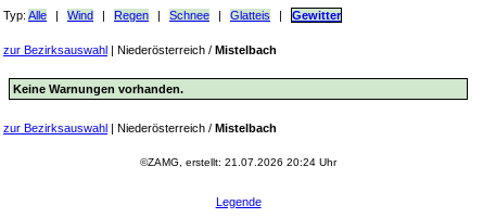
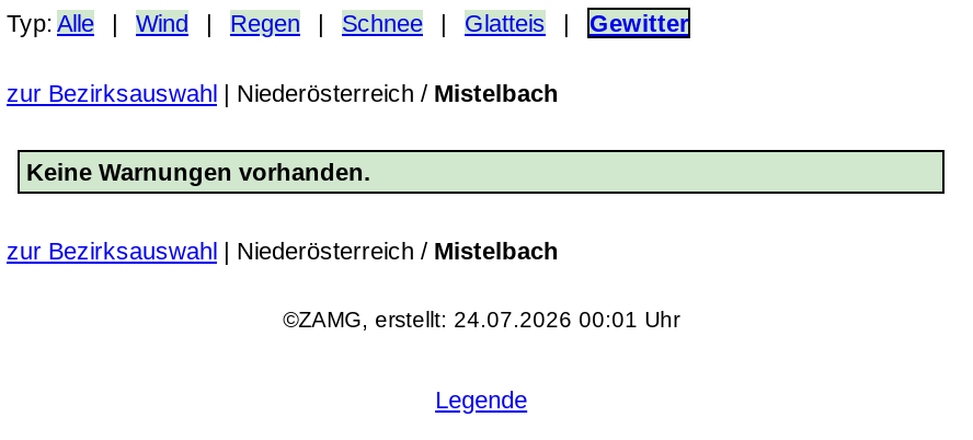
- ©ZAMG, erstellt: 21.07.2026 20:24 Uhr
+ ©ZAMG, erstellt: 24.07.2026 00:01 Uhr
